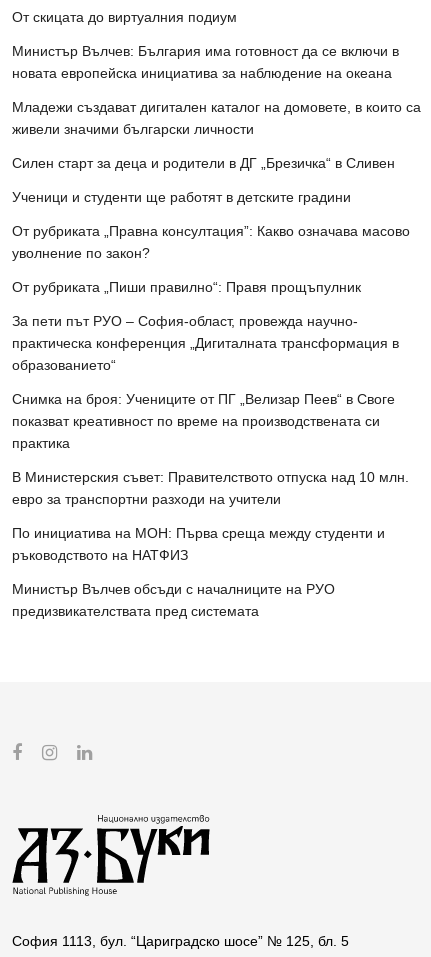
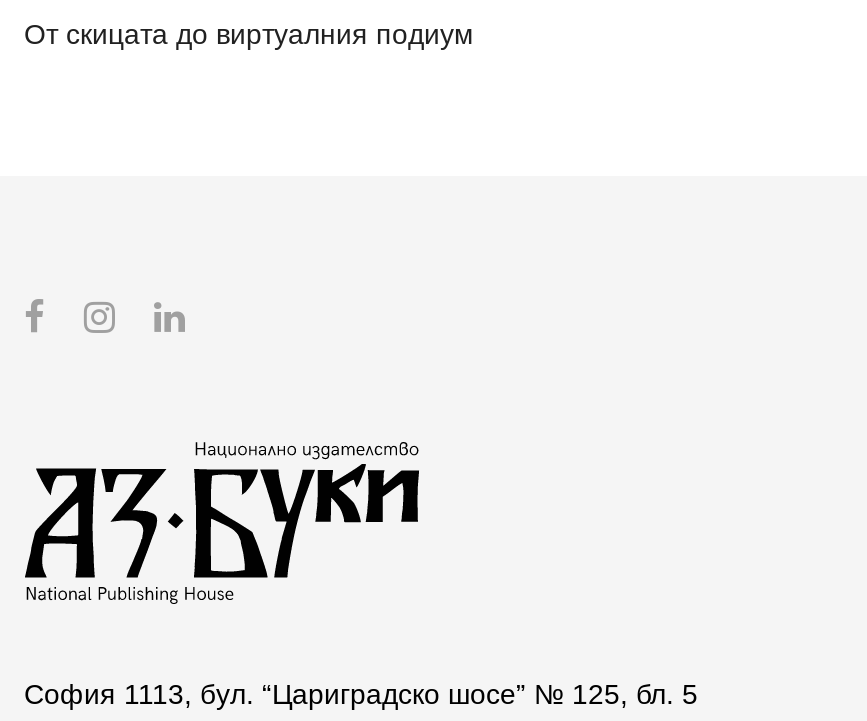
- Министър Вълчев: България има готовност да се включи в
- новата европейска инициатива за наблюдение на океана
- Младежи създават дигитален каталог на домовете, в които са
- живели значими български личности
- Силен старт за деца и родители в ДГ „Брезичка“ в Сливен
- Ученици и студенти ще работят в детските градини
- От рубриката „Правна консултация”: Какво означава масово
- уволнение по закон?
- От рубриката „Пиши правилно“: Правя прощъпулник
- За пети път РУО – София-област, провежда научно-
- практическа конференция „Дигиталната трансформация в
- образованието“
- Снимка на броя: Учениците от ПГ „Велизар Пеев“ в Своге
- показват креативност по време на производствената си
- практика
- В Министерския съвет: Правителството отпуска над 10 млн.
- евро за транспортни разходи на учители
- По инициатива на МОН: Първа среща между студенти и
- ръководството на НАТФИЗ
- Министър Вълчев обсъди с началниците на РУО
- предизвикателствата пред системата
